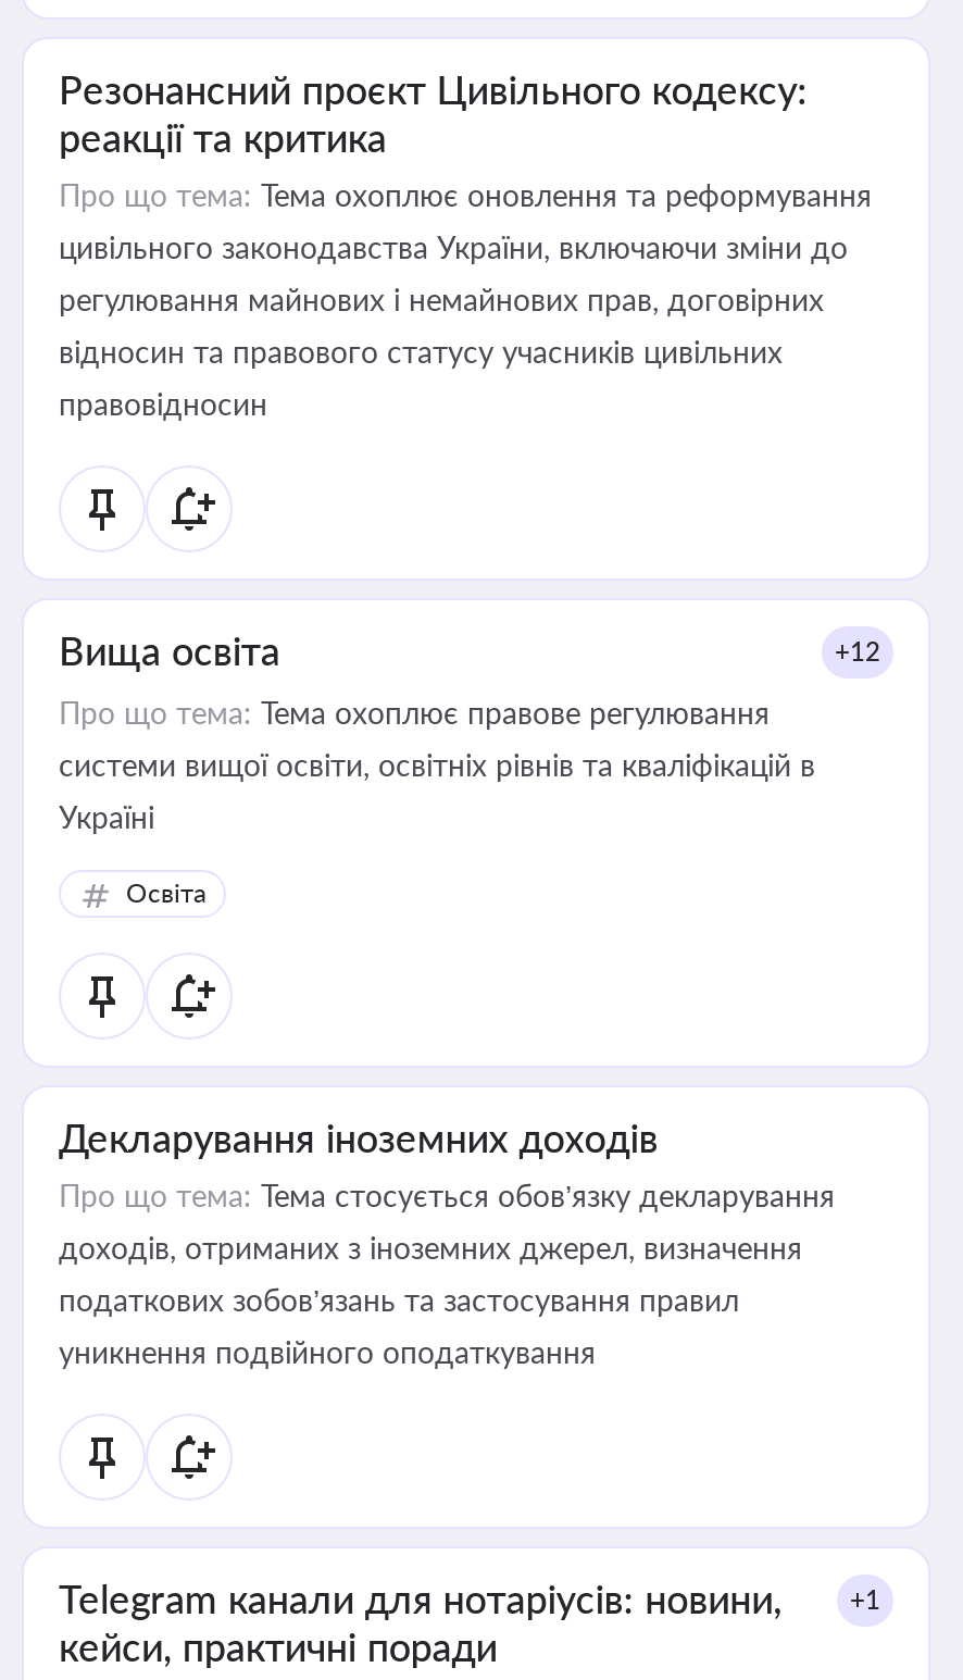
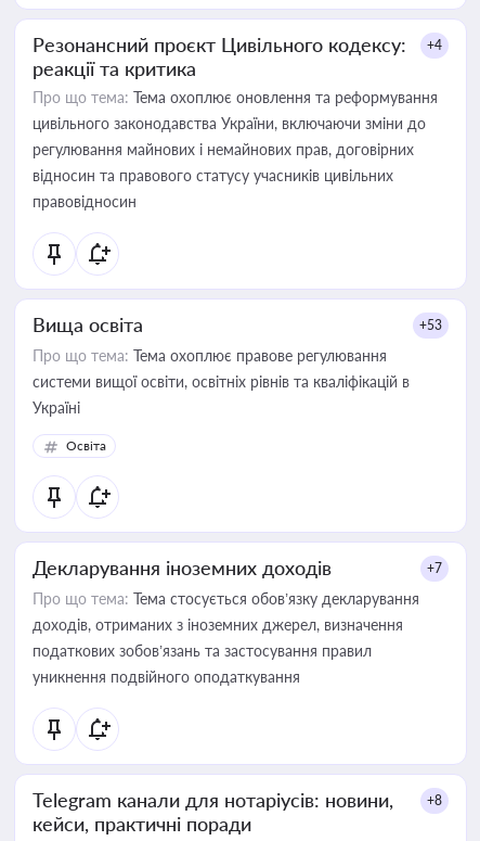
+ +4

- +12
+ +53

+ +7

- +1
+ +8
